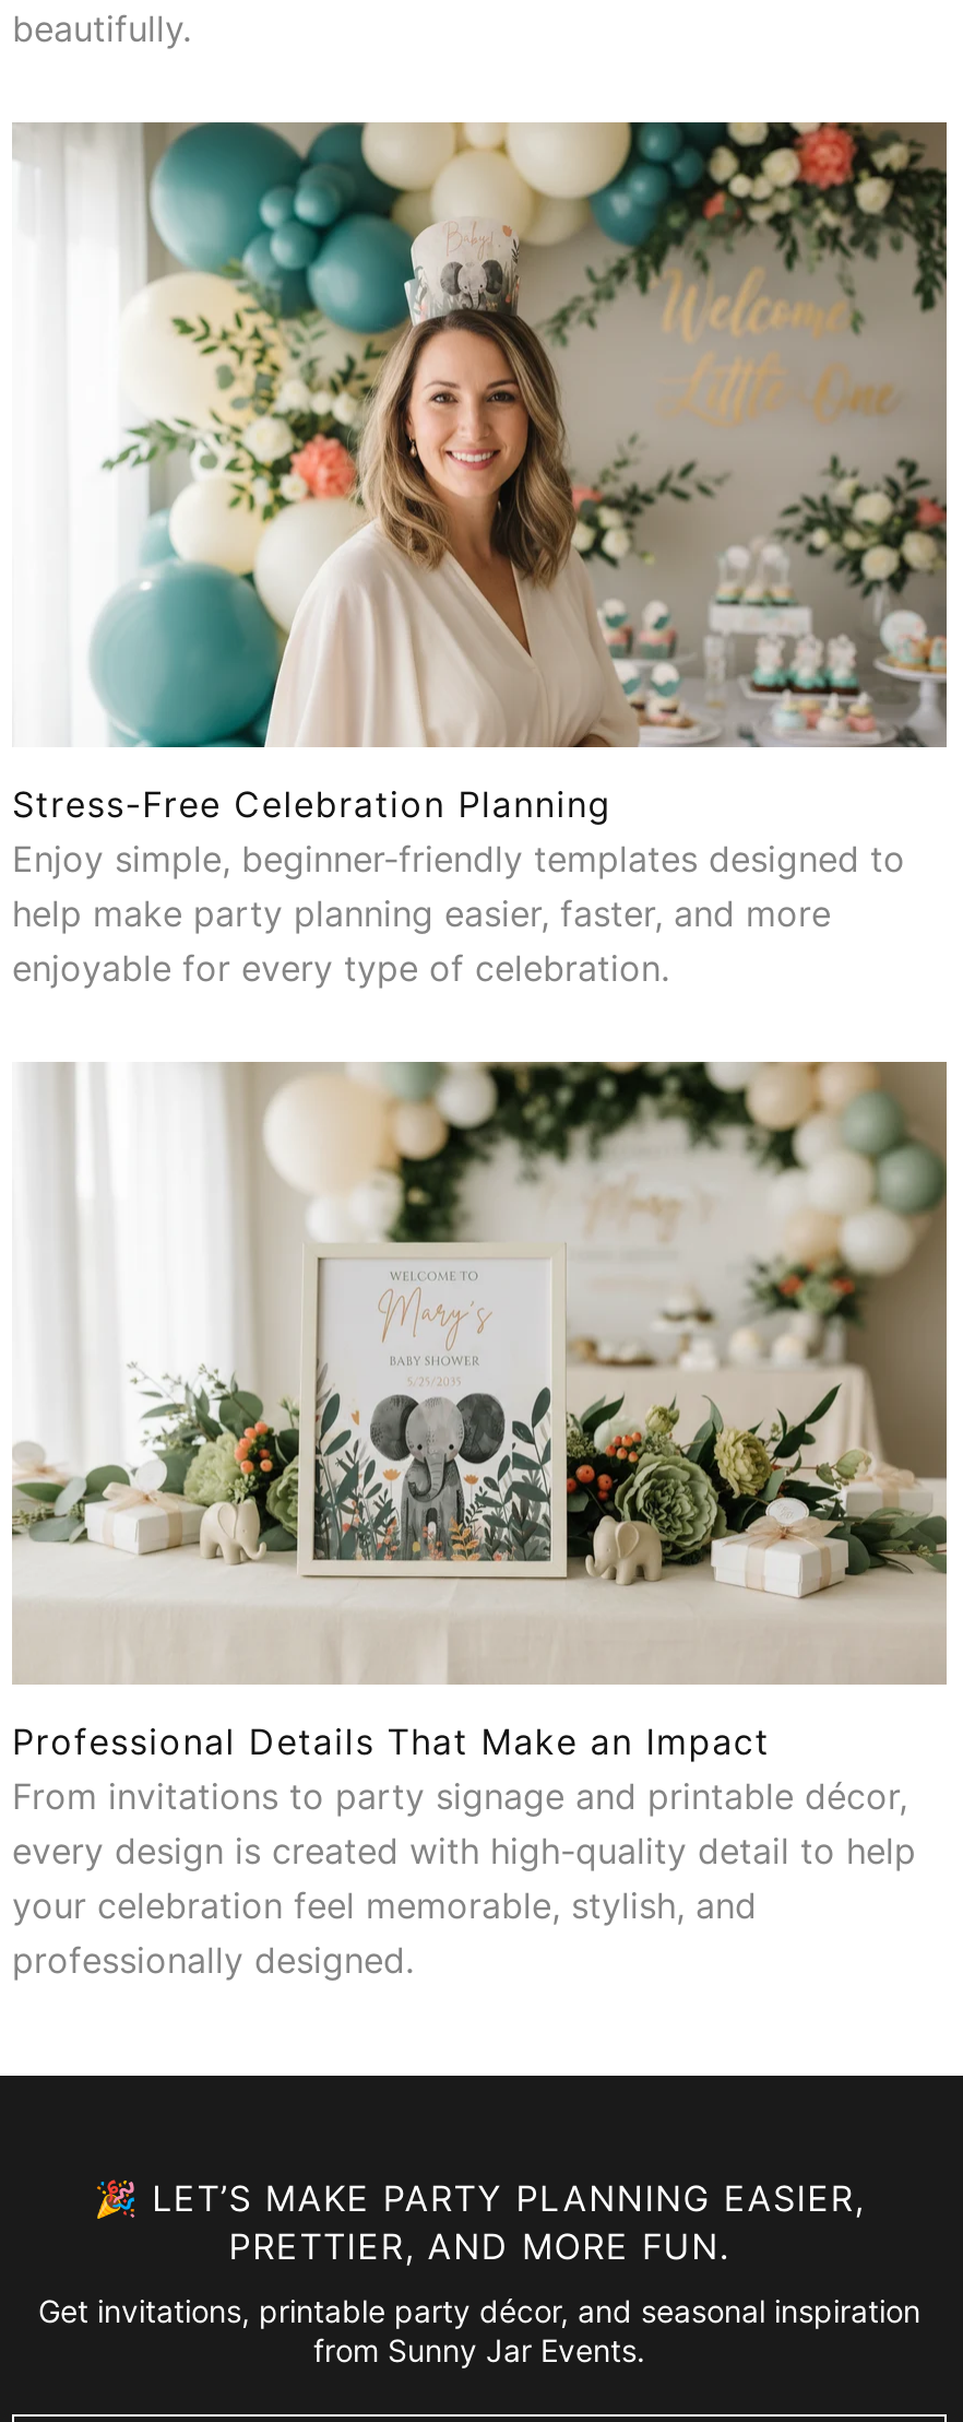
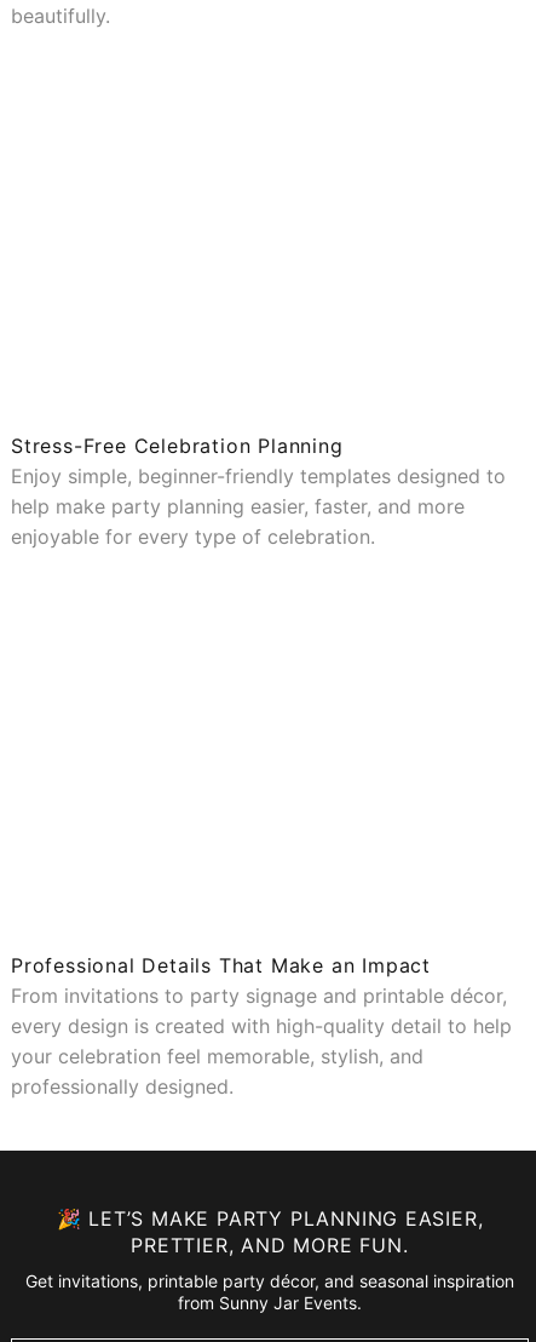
- [image]

- [image]
